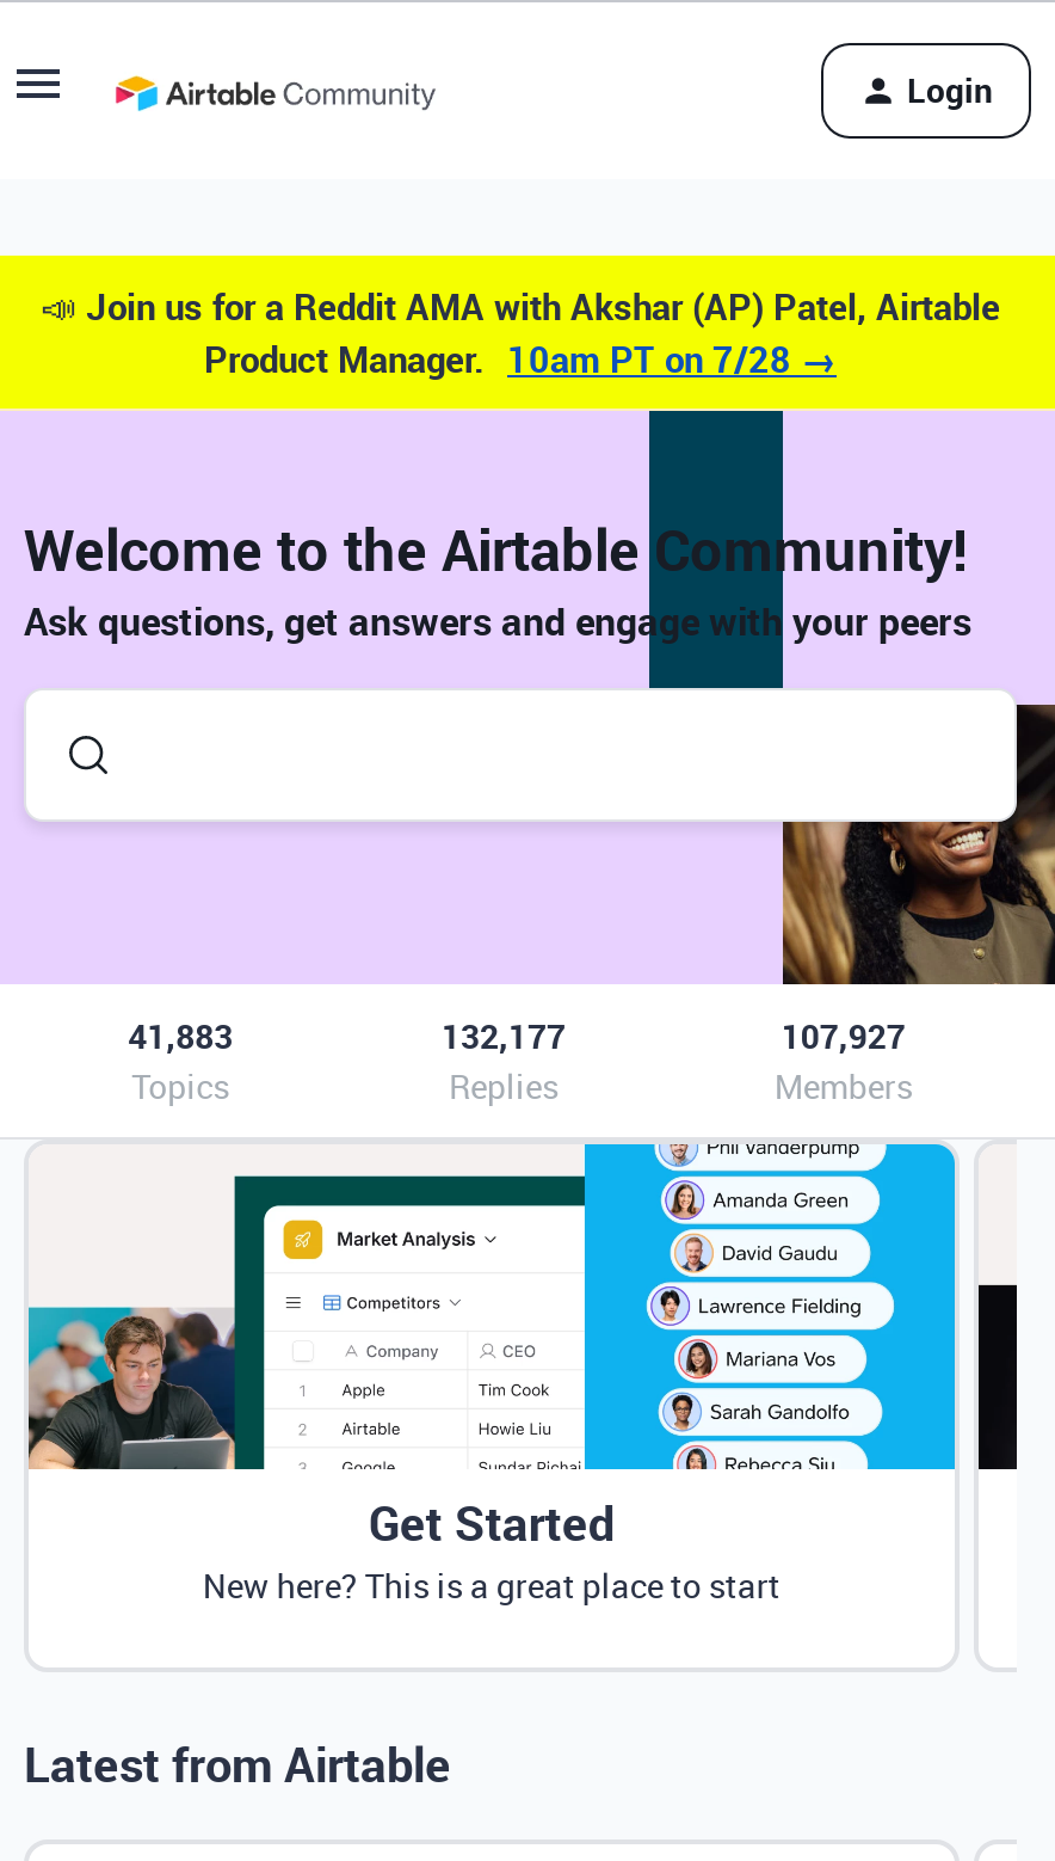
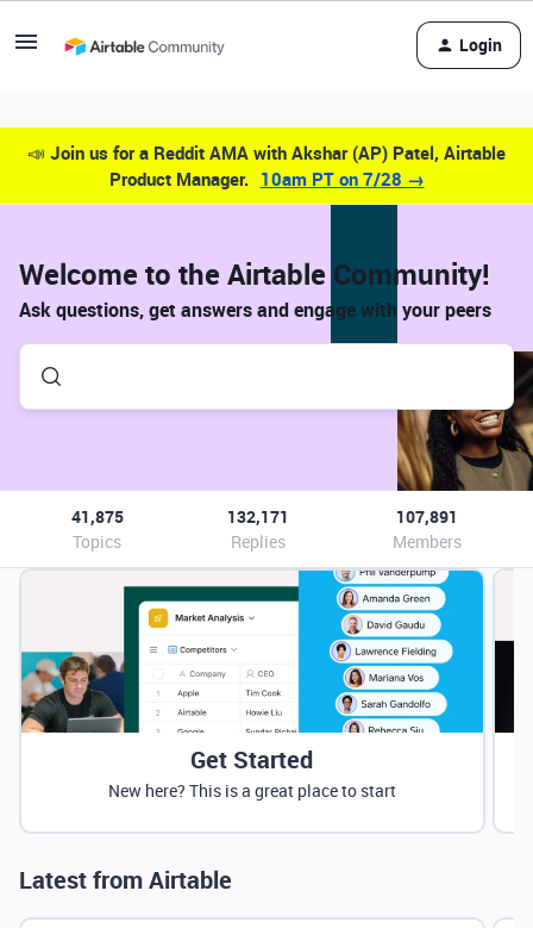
- 41,883
+ 41,875

- 132,177
+ 132,171

- 107,927
+ 107,891
